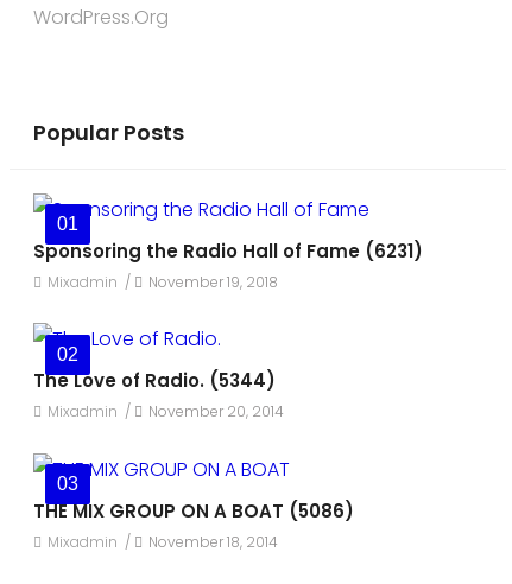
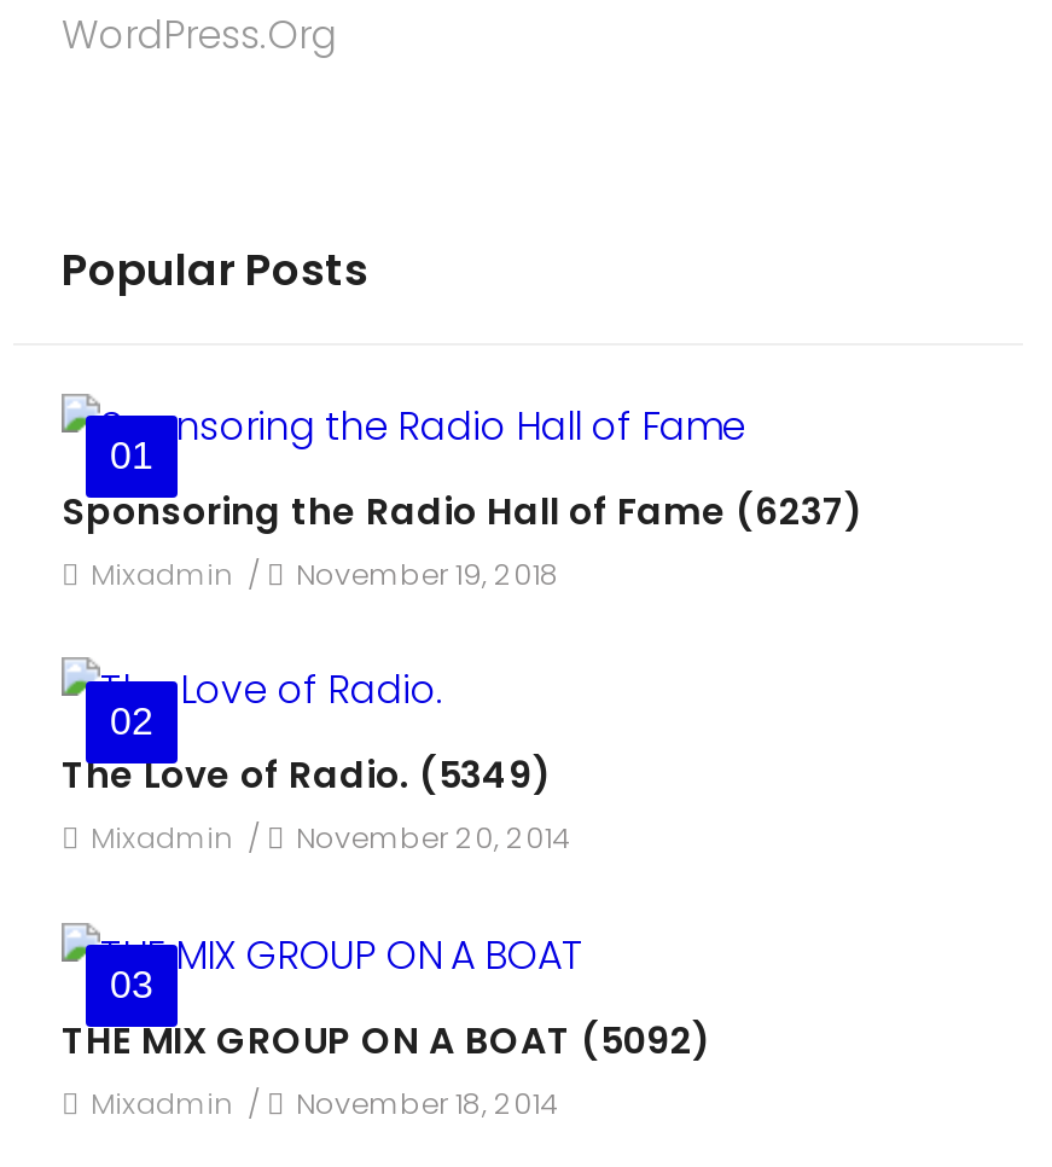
- Sponsoring the Radio Hall of Fame (6231)
+ Sponsoring the Radio Hall of Fame (6237)

- The Love of Radio. (5344)
+ The Love of Radio. (5349)

- THE MIX GROUP ON A BOAT (5086)
+ THE MIX GROUP ON A BOAT (5092)
